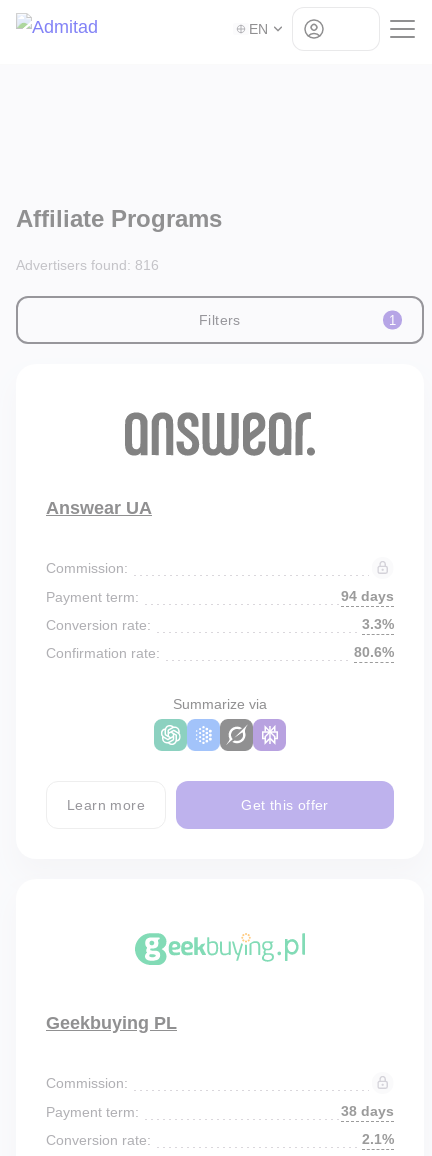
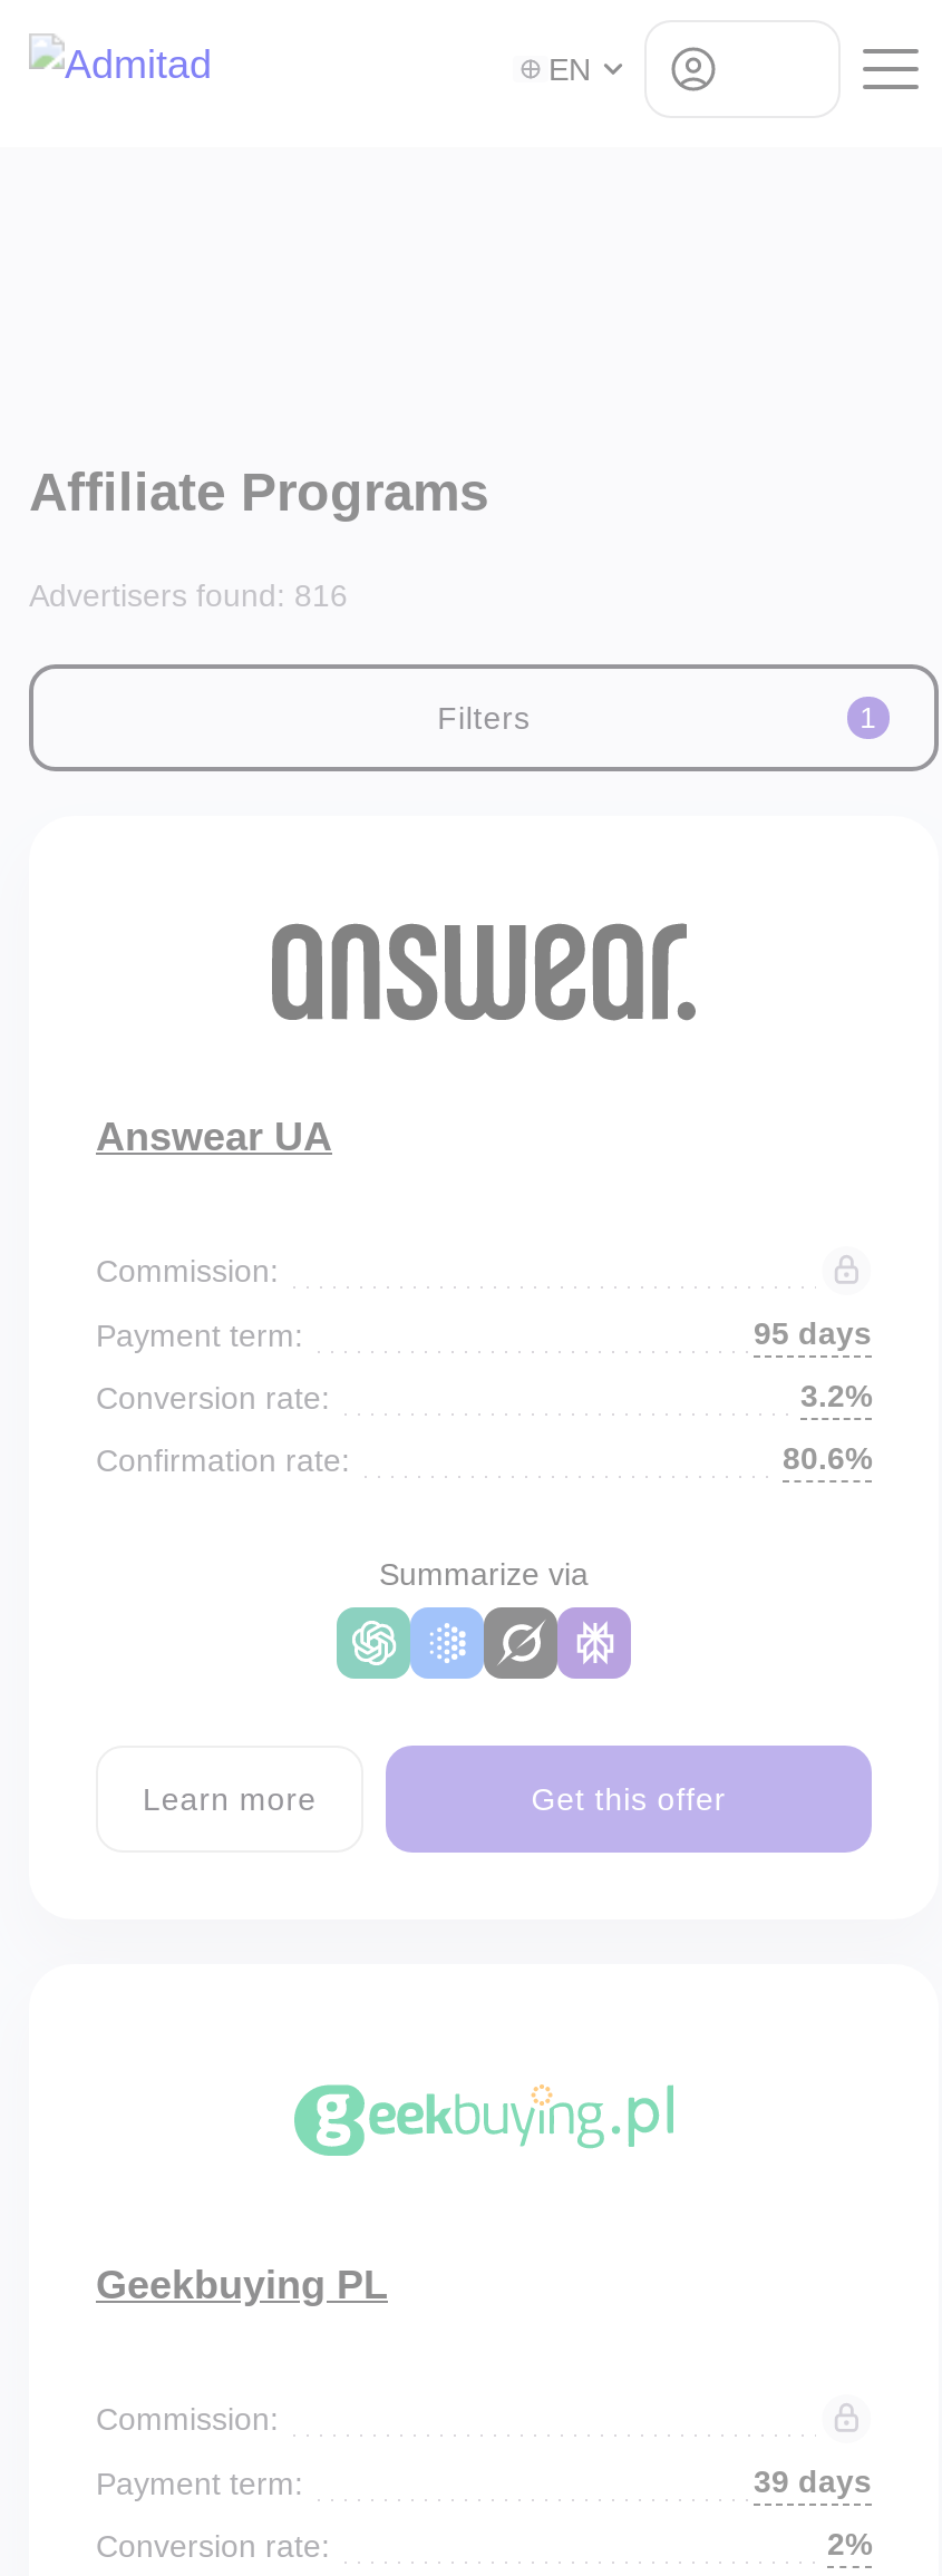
- 94 days
+ 95 days

- 3.3%
+ 3.2%

- 38 days
+ 39 days

- 2.1%
+ 2%
